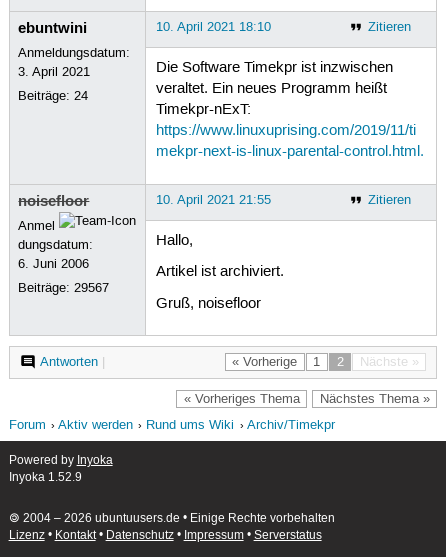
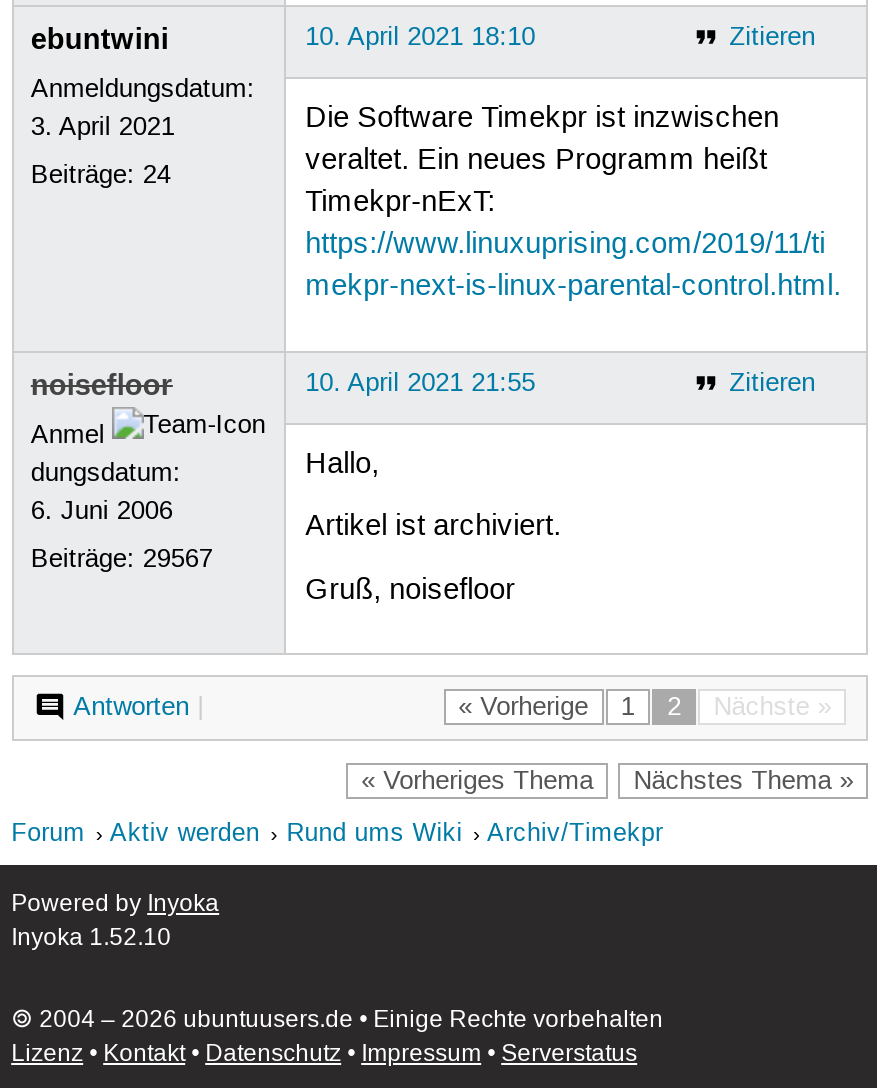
- Inyoka 1.52.9
+ Inyoka 1.52.10
